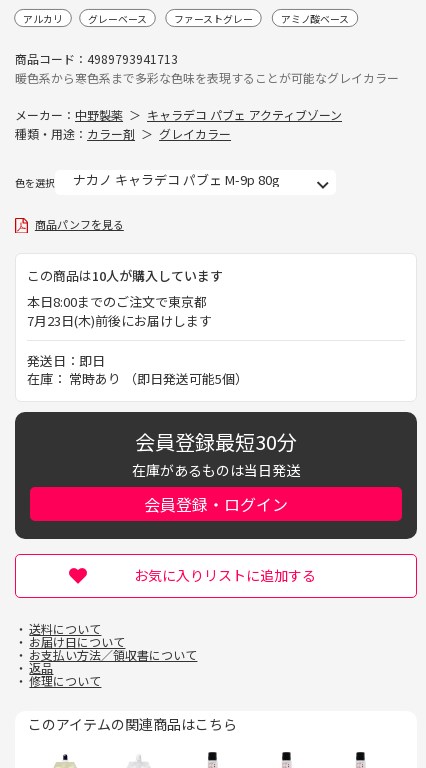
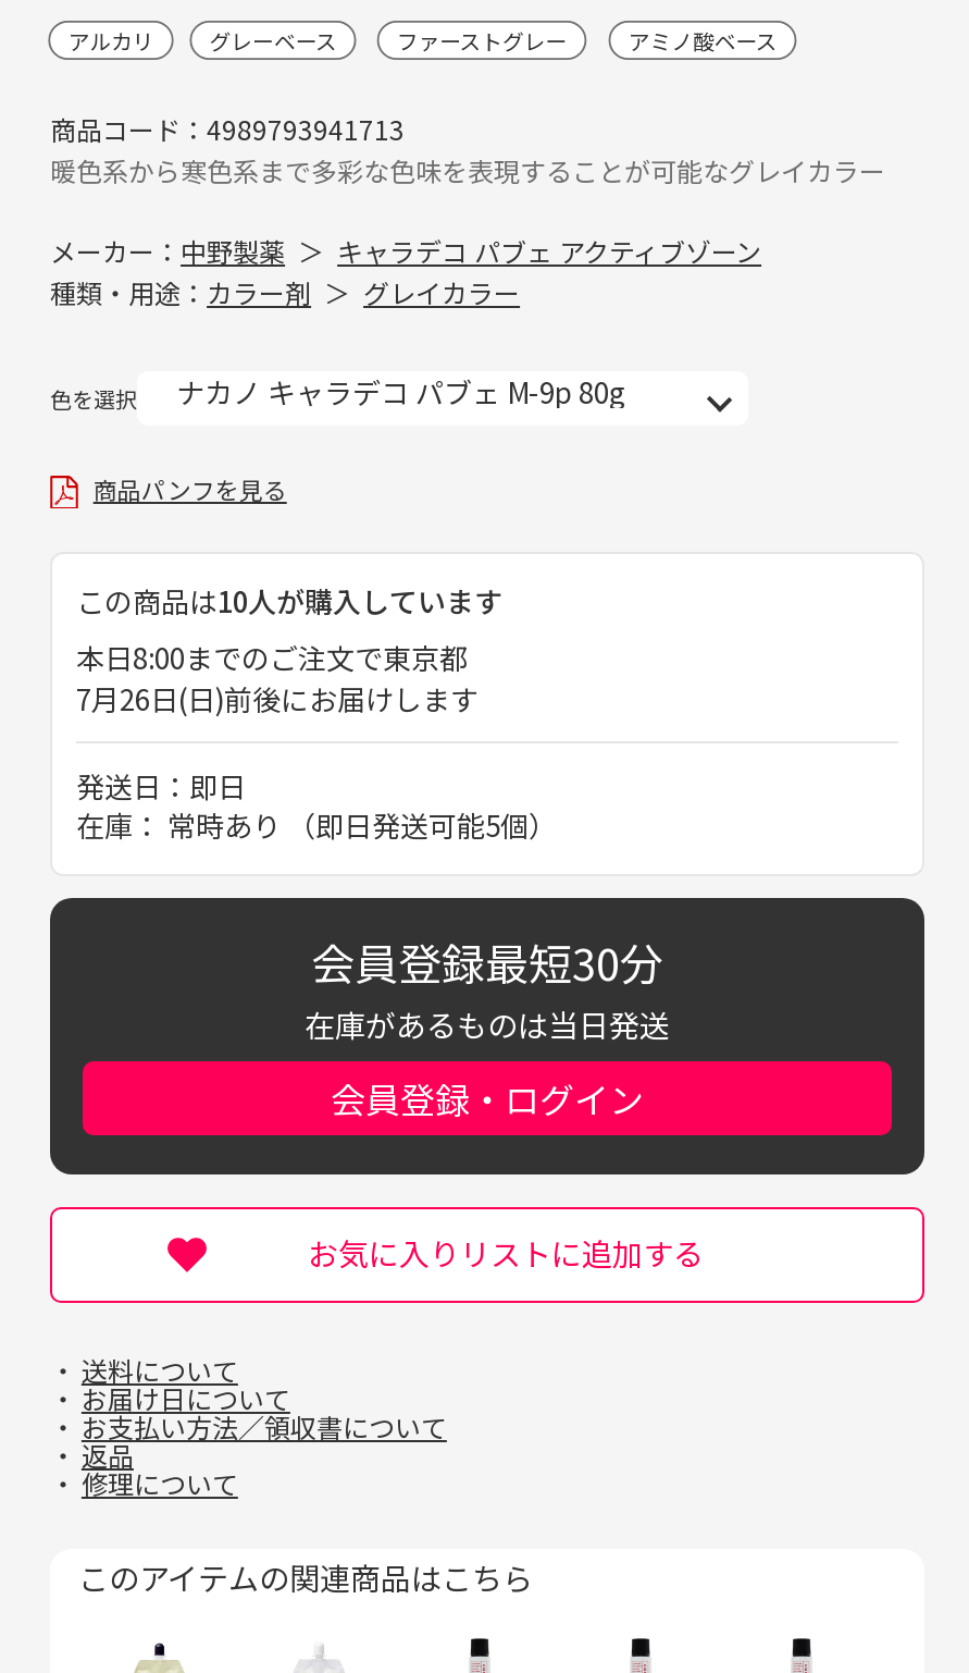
- 7月23日(木)前後にお届けします
+ 7月26日(日)前後にお届けします
